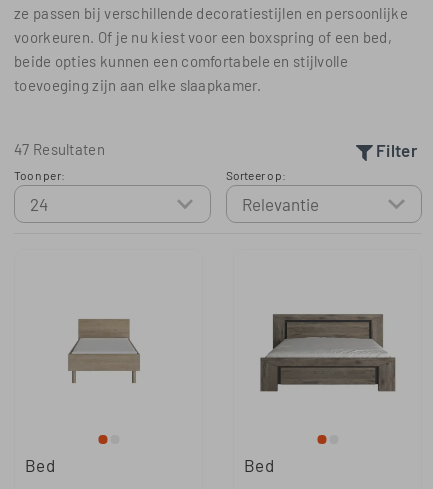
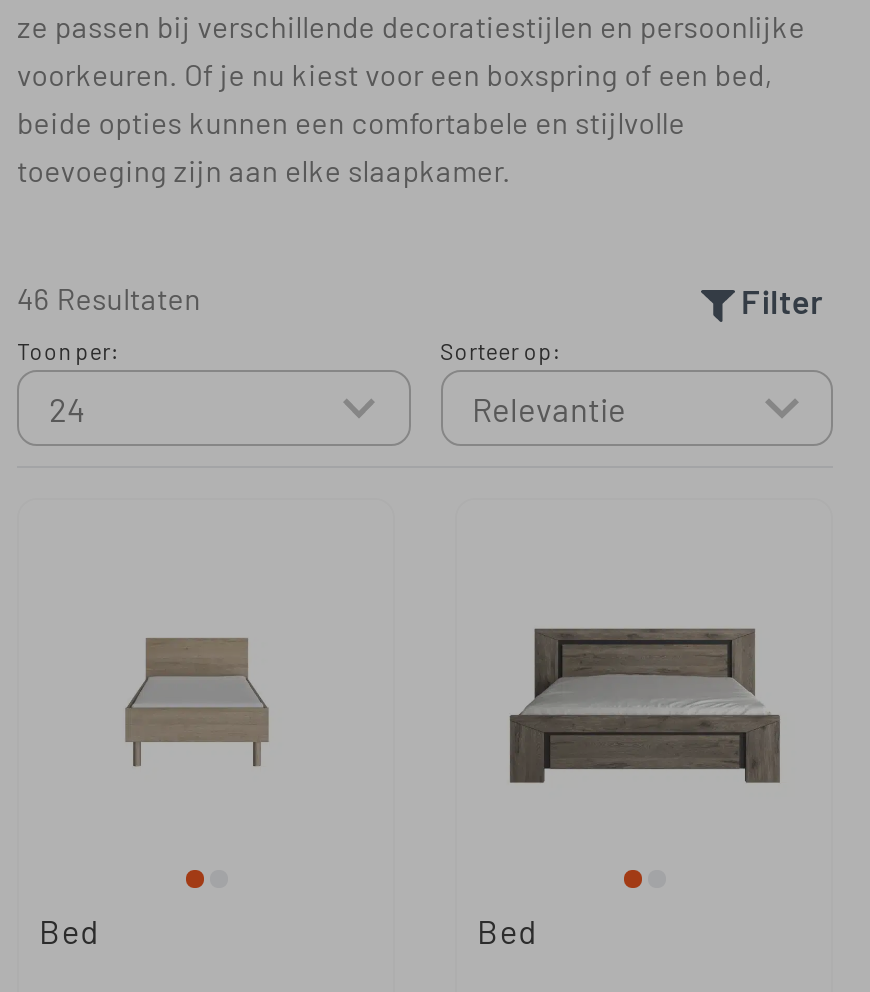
- 47 Resultaten
+ 46 Resultaten
